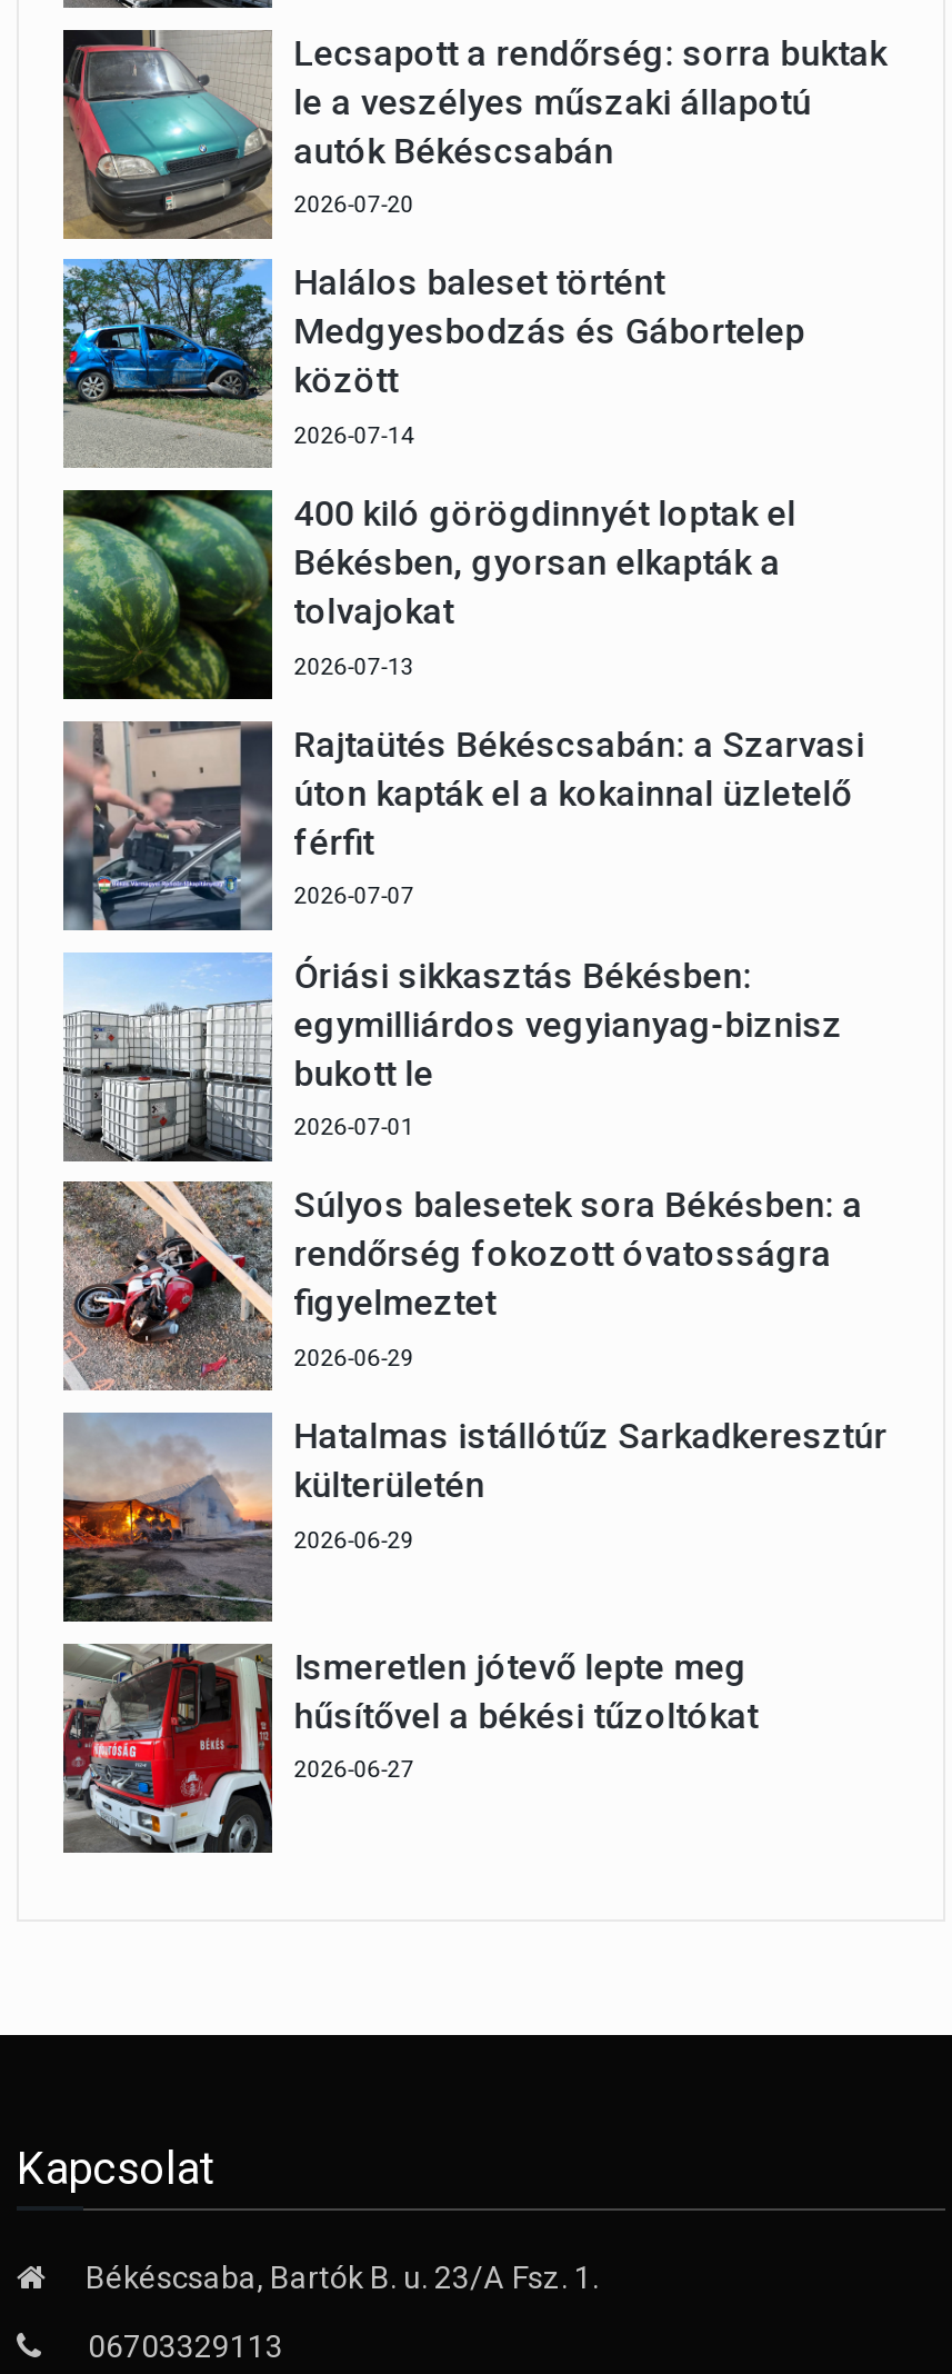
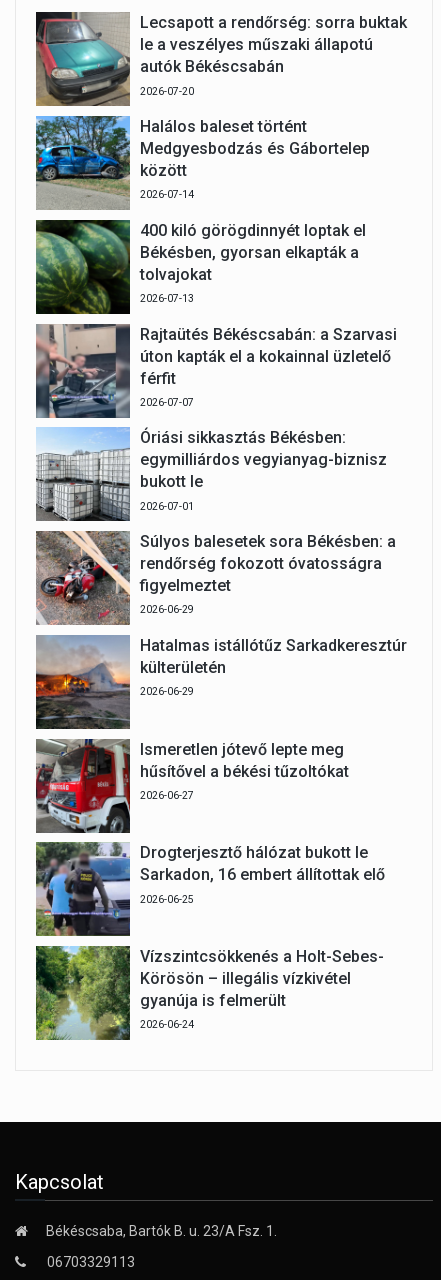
+ [image]
+ Drogterjesztő hálózat bukott le
+ Sarkadon, 16 embert állítottak elő
+ 2026-06-25
+ Vízszintcsökkenés a Holt-Sebes-
+ Körösön – illegális vízkivétel
+ gyanúja is felmerült
+ 2026-06-24

+ [image]
